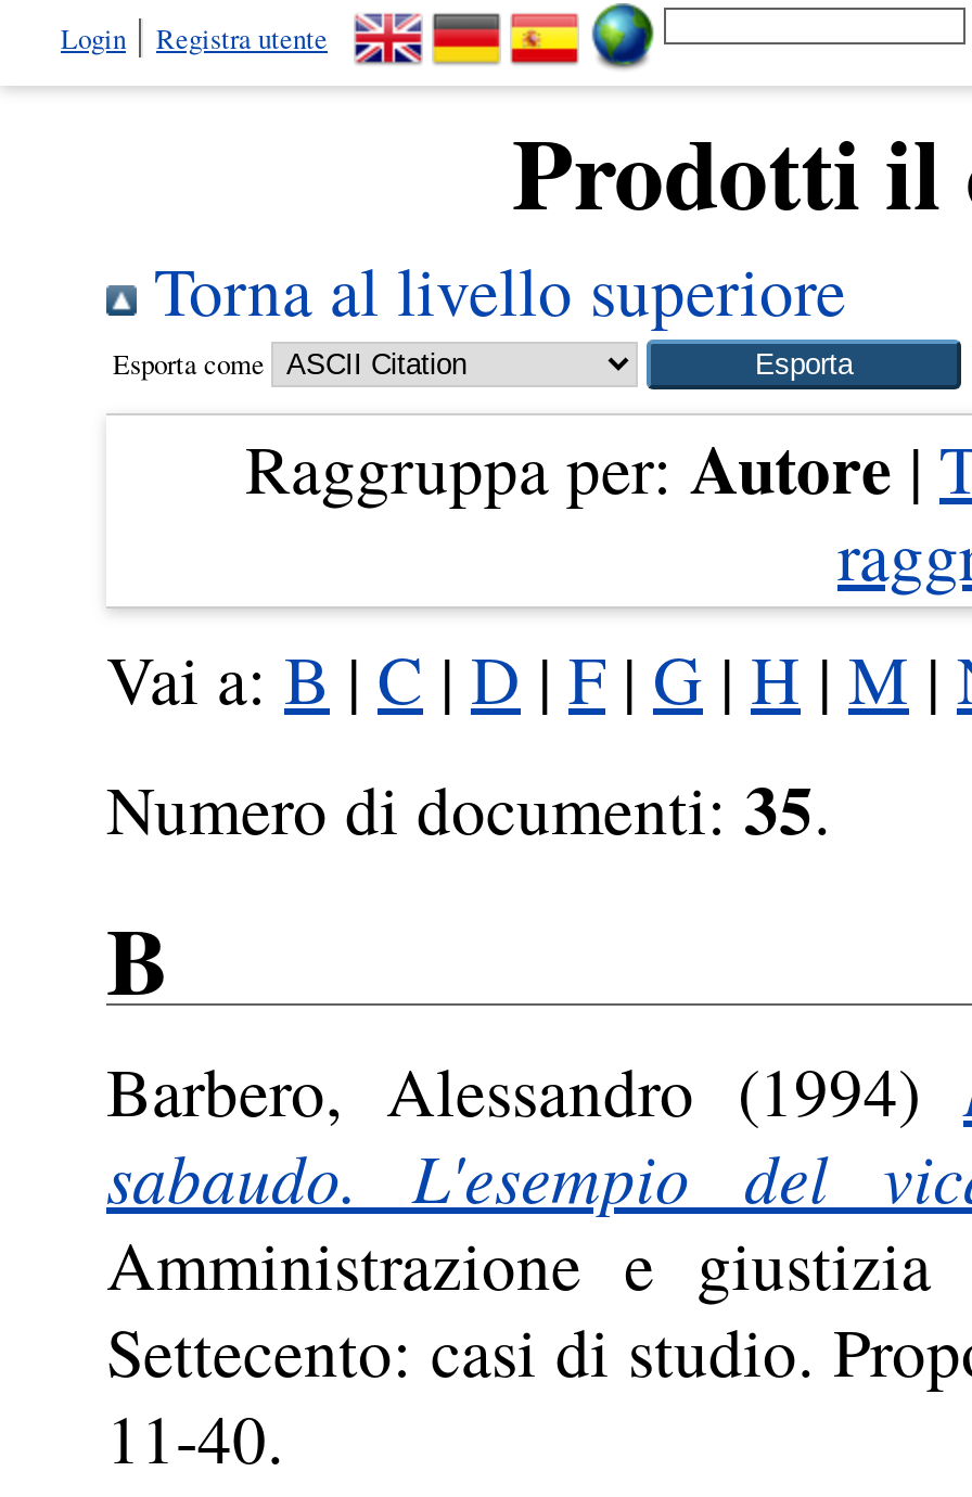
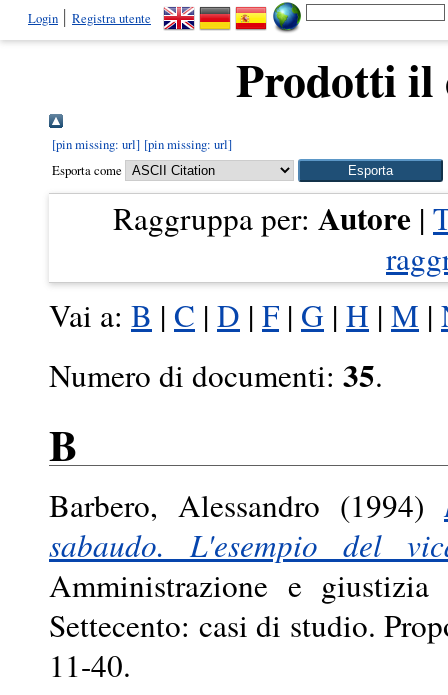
- Torna al livello superiore
+ [pin missing: url] [pin missing: url]
